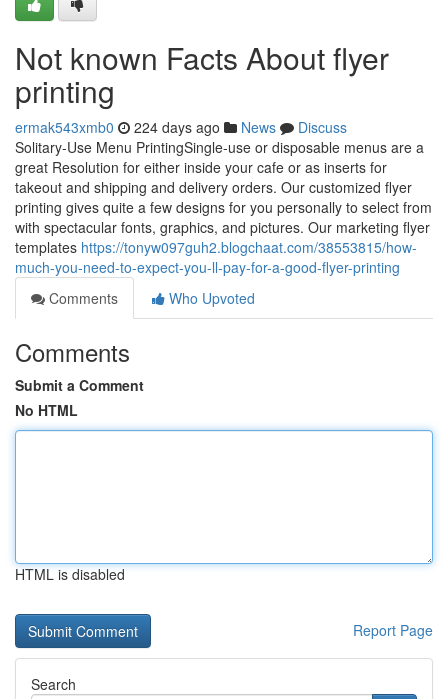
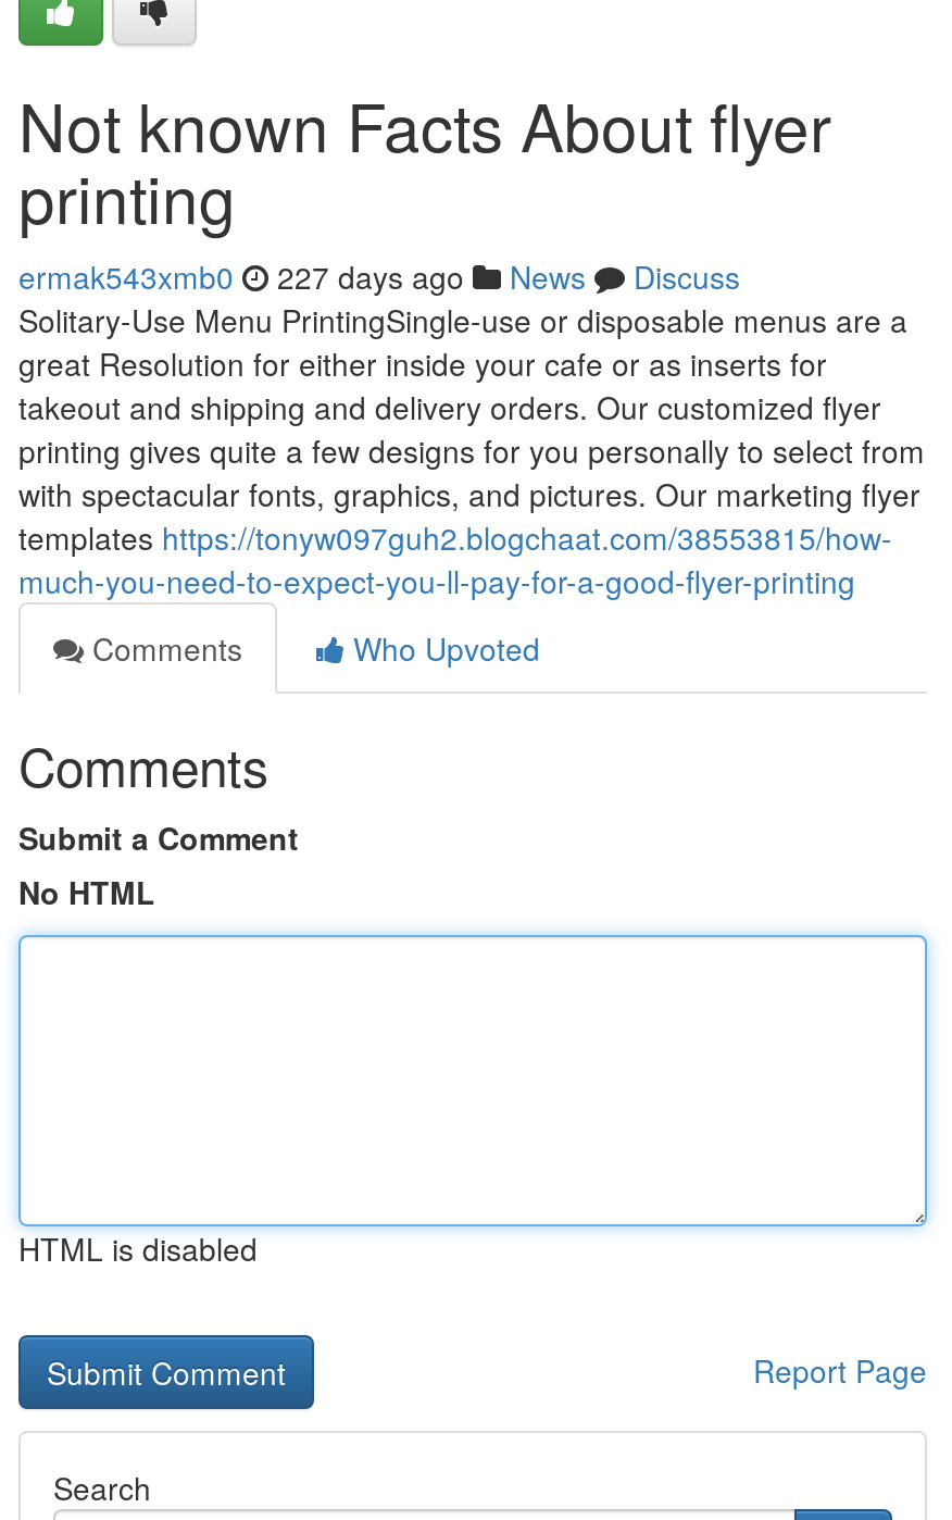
- ermak543xmb0 224 days ago News Discuss
+ ermak543xmb0 227 days ago News Discuss
